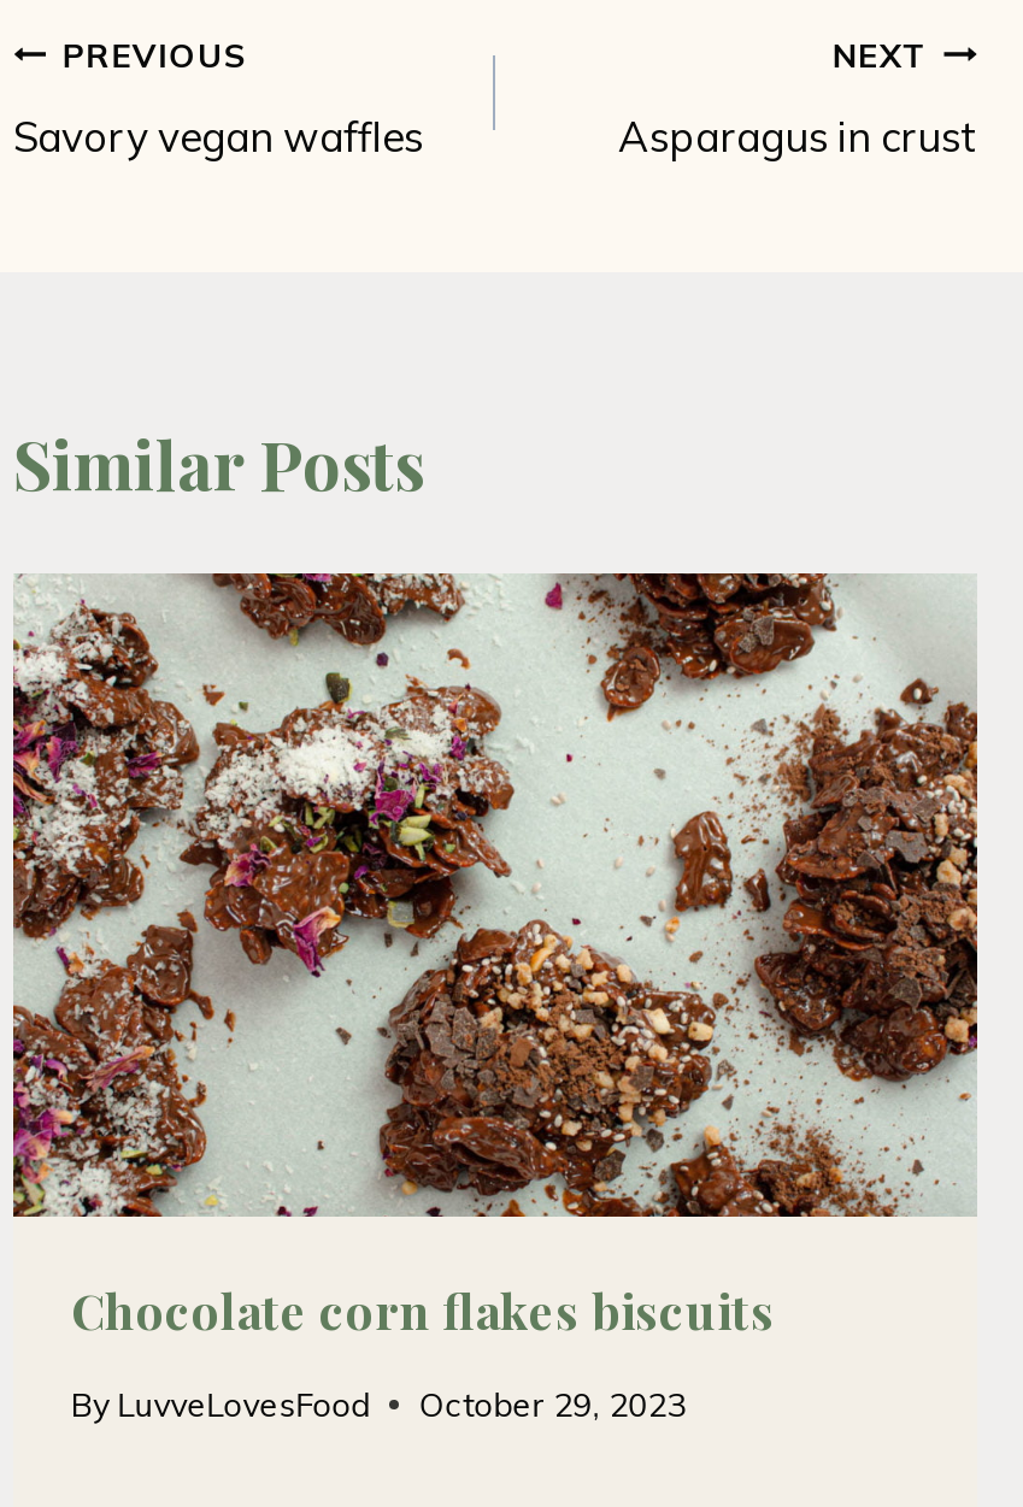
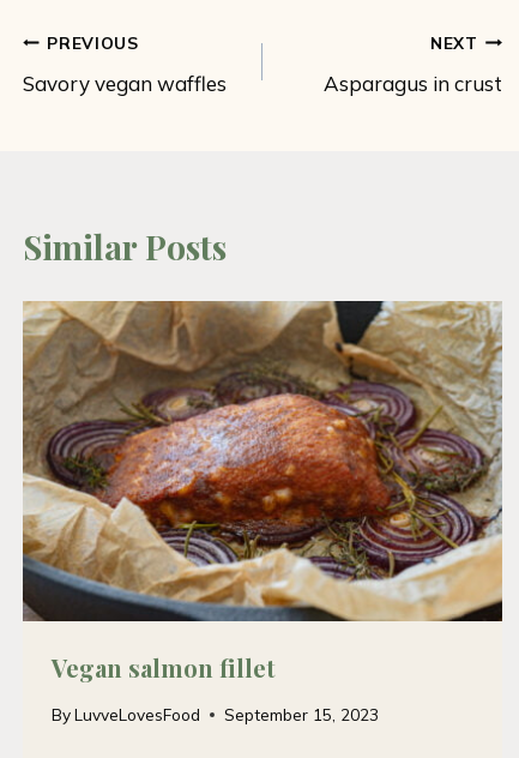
- [image]
- Chocolate corn flakes biscuits
+ [image]
+ Vegan salmon fillet

- By LuvveLovesFood October 29, 2023
+ By LuvveLovesFood September 15, 2023
